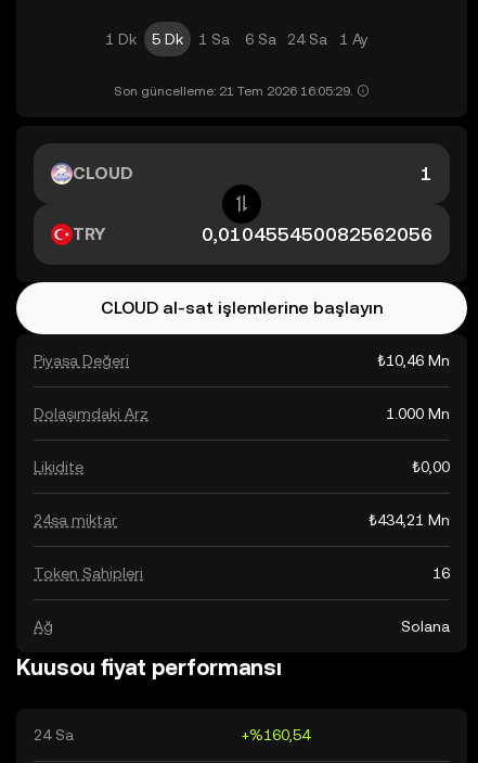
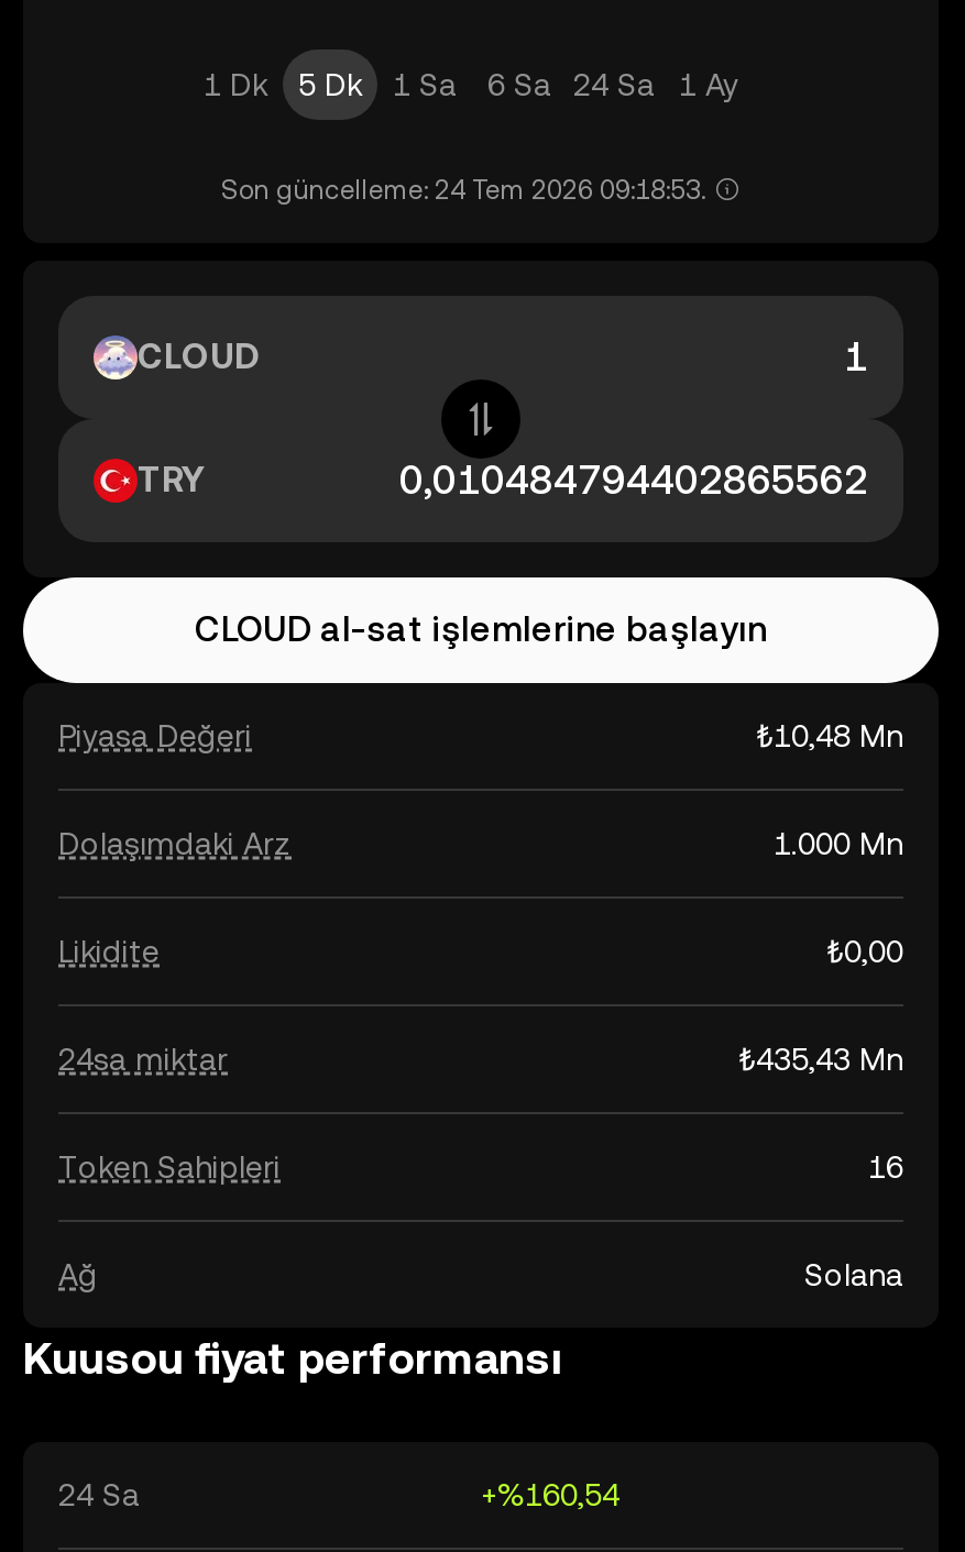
- Son güncelleme: 21 Tem 2026 16:05:29.
+ Son güncelleme: 24 Tem 2026 09:18:53.

- ₺10,46 Mn
+ ₺10,48 Mn

- ₺434,21 Mn
+ ₺435,43 Mn
